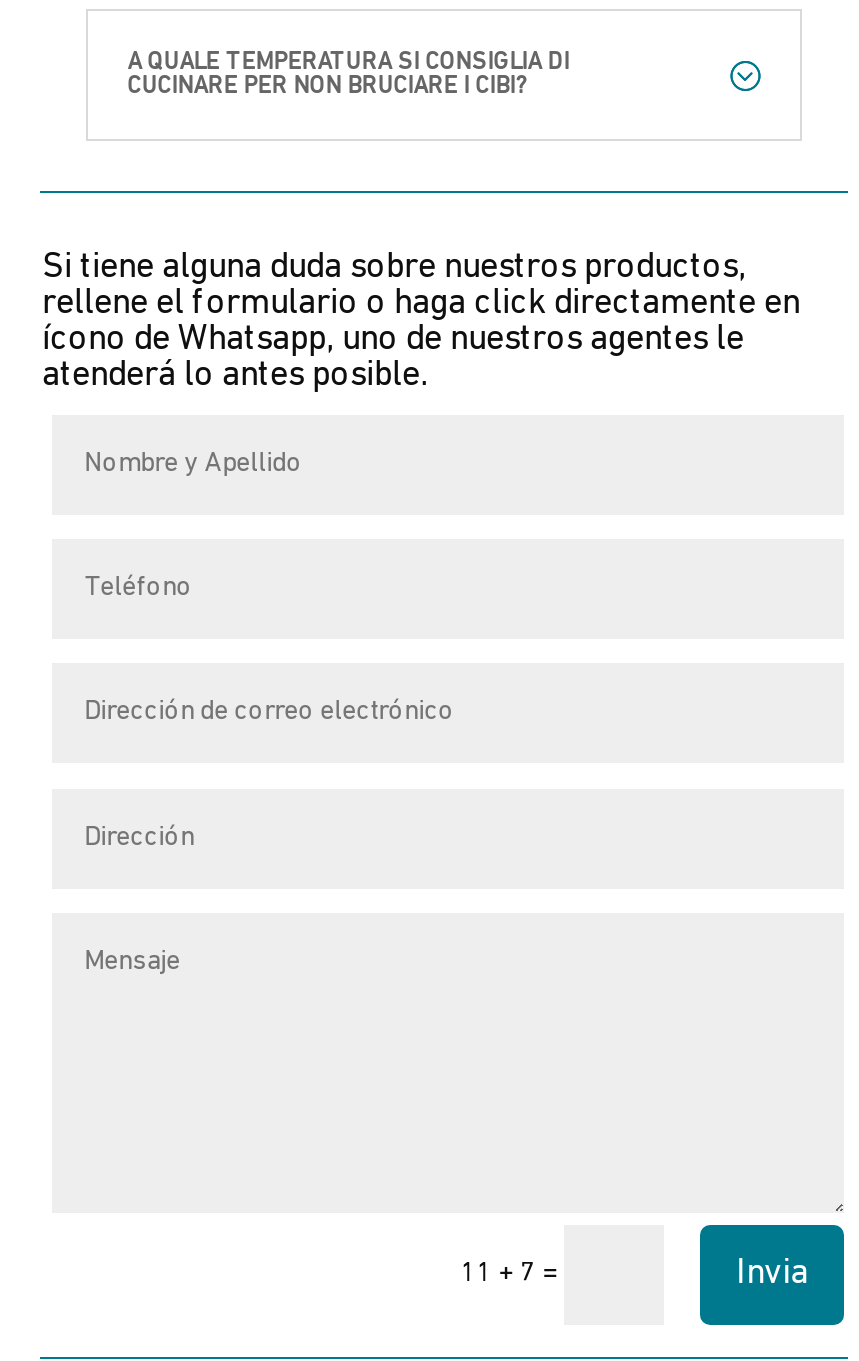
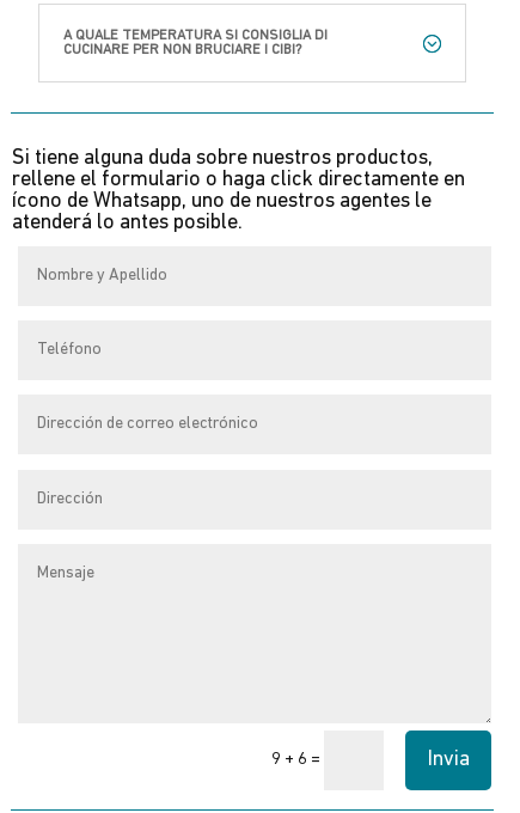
- 11 + 7 =
+ 9 + 6 =
